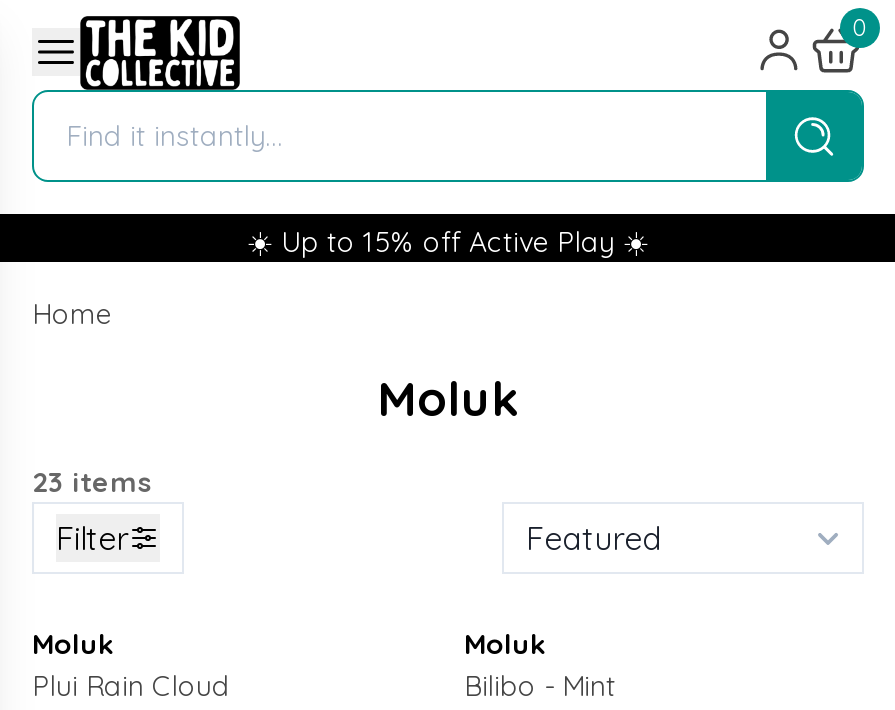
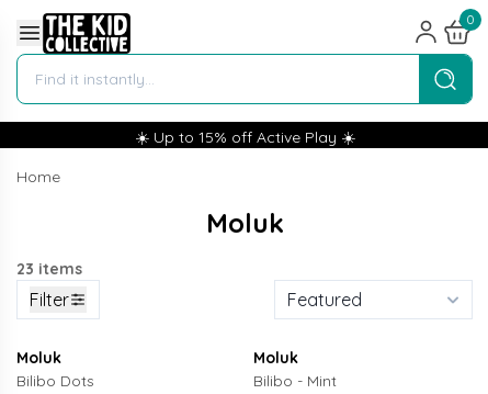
- Plui Rain Cloud
+ Bilibo Dots
